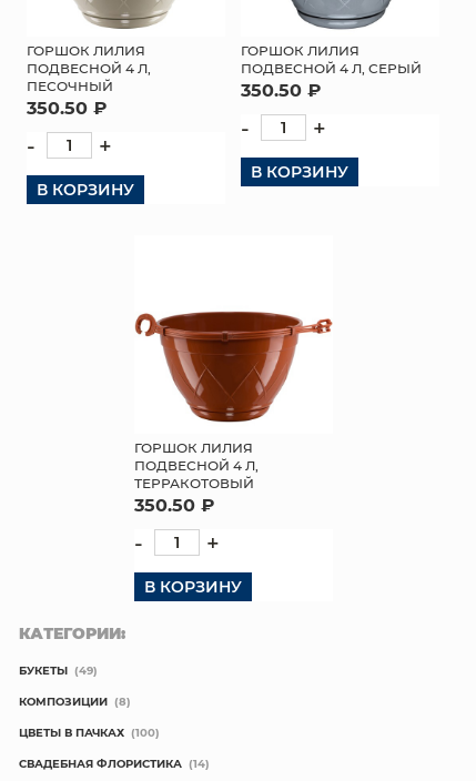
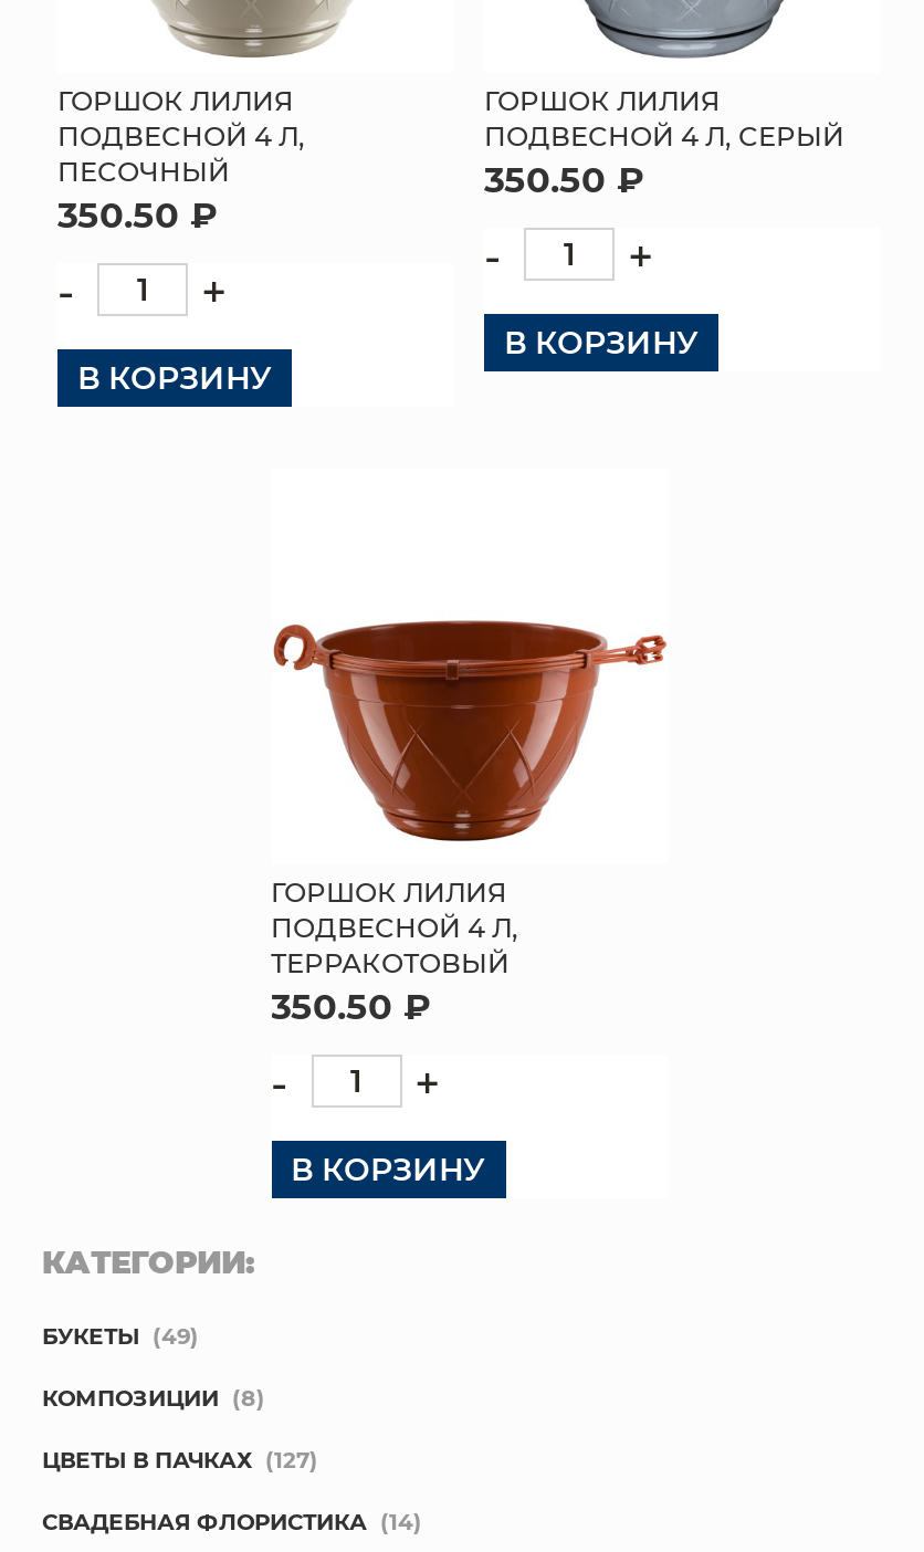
- ЦВЕТЫ В ПАЧКАХ (100)
+ ЦВЕТЫ В ПАЧКАХ (127)
